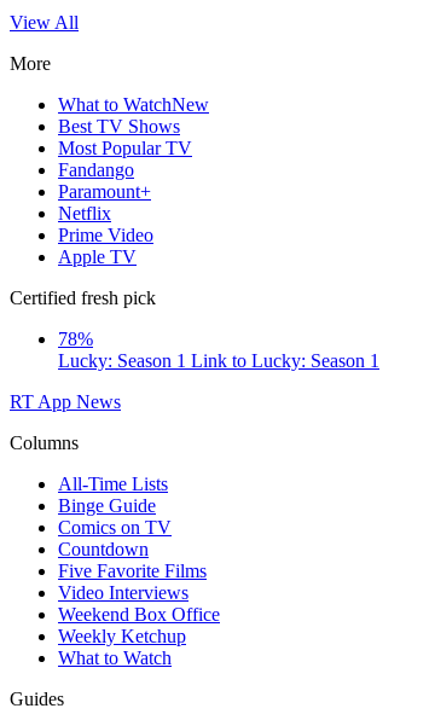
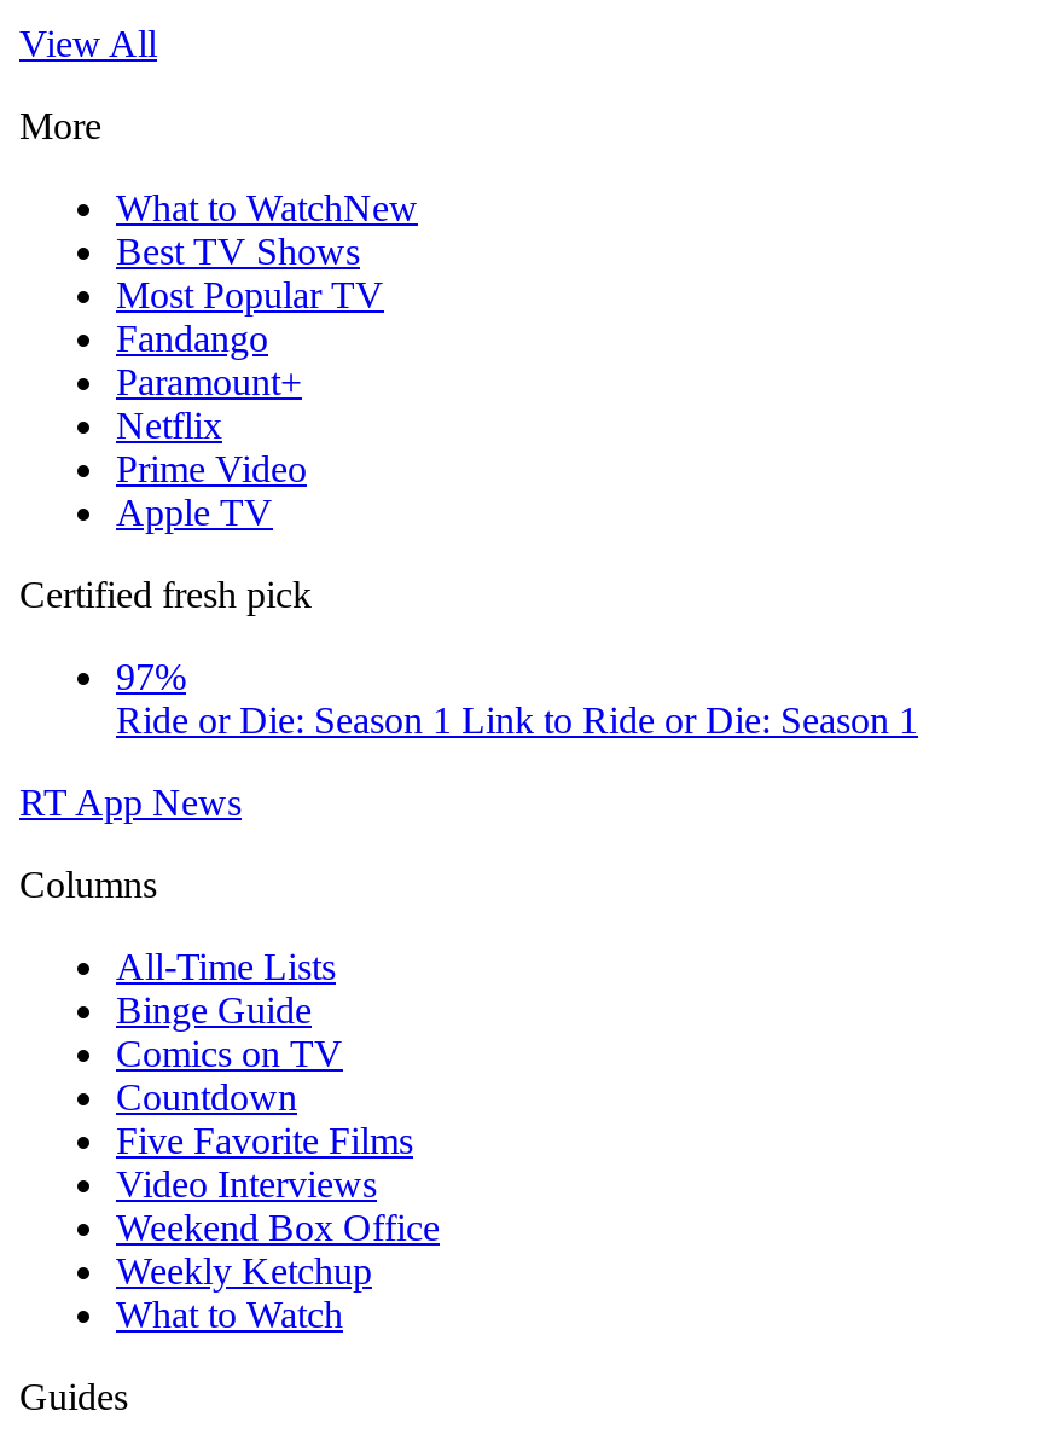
- 78%
- Lucky: Season 1 Link to Lucky: Season 1
+ 97%
+ Ride or Die: Season 1 Link to Ride or Die: Season 1
